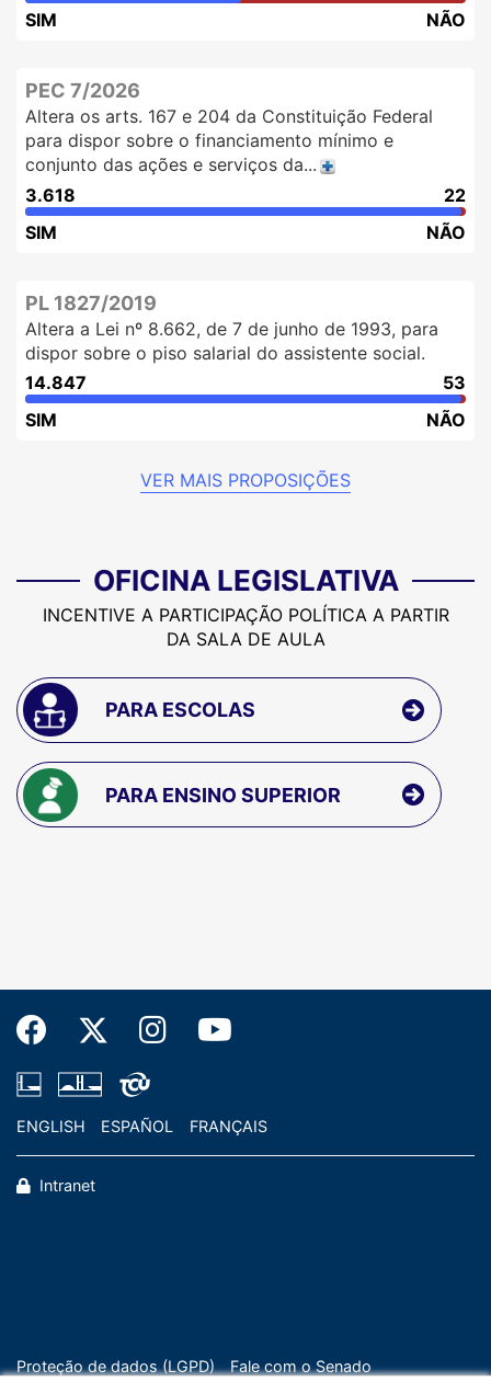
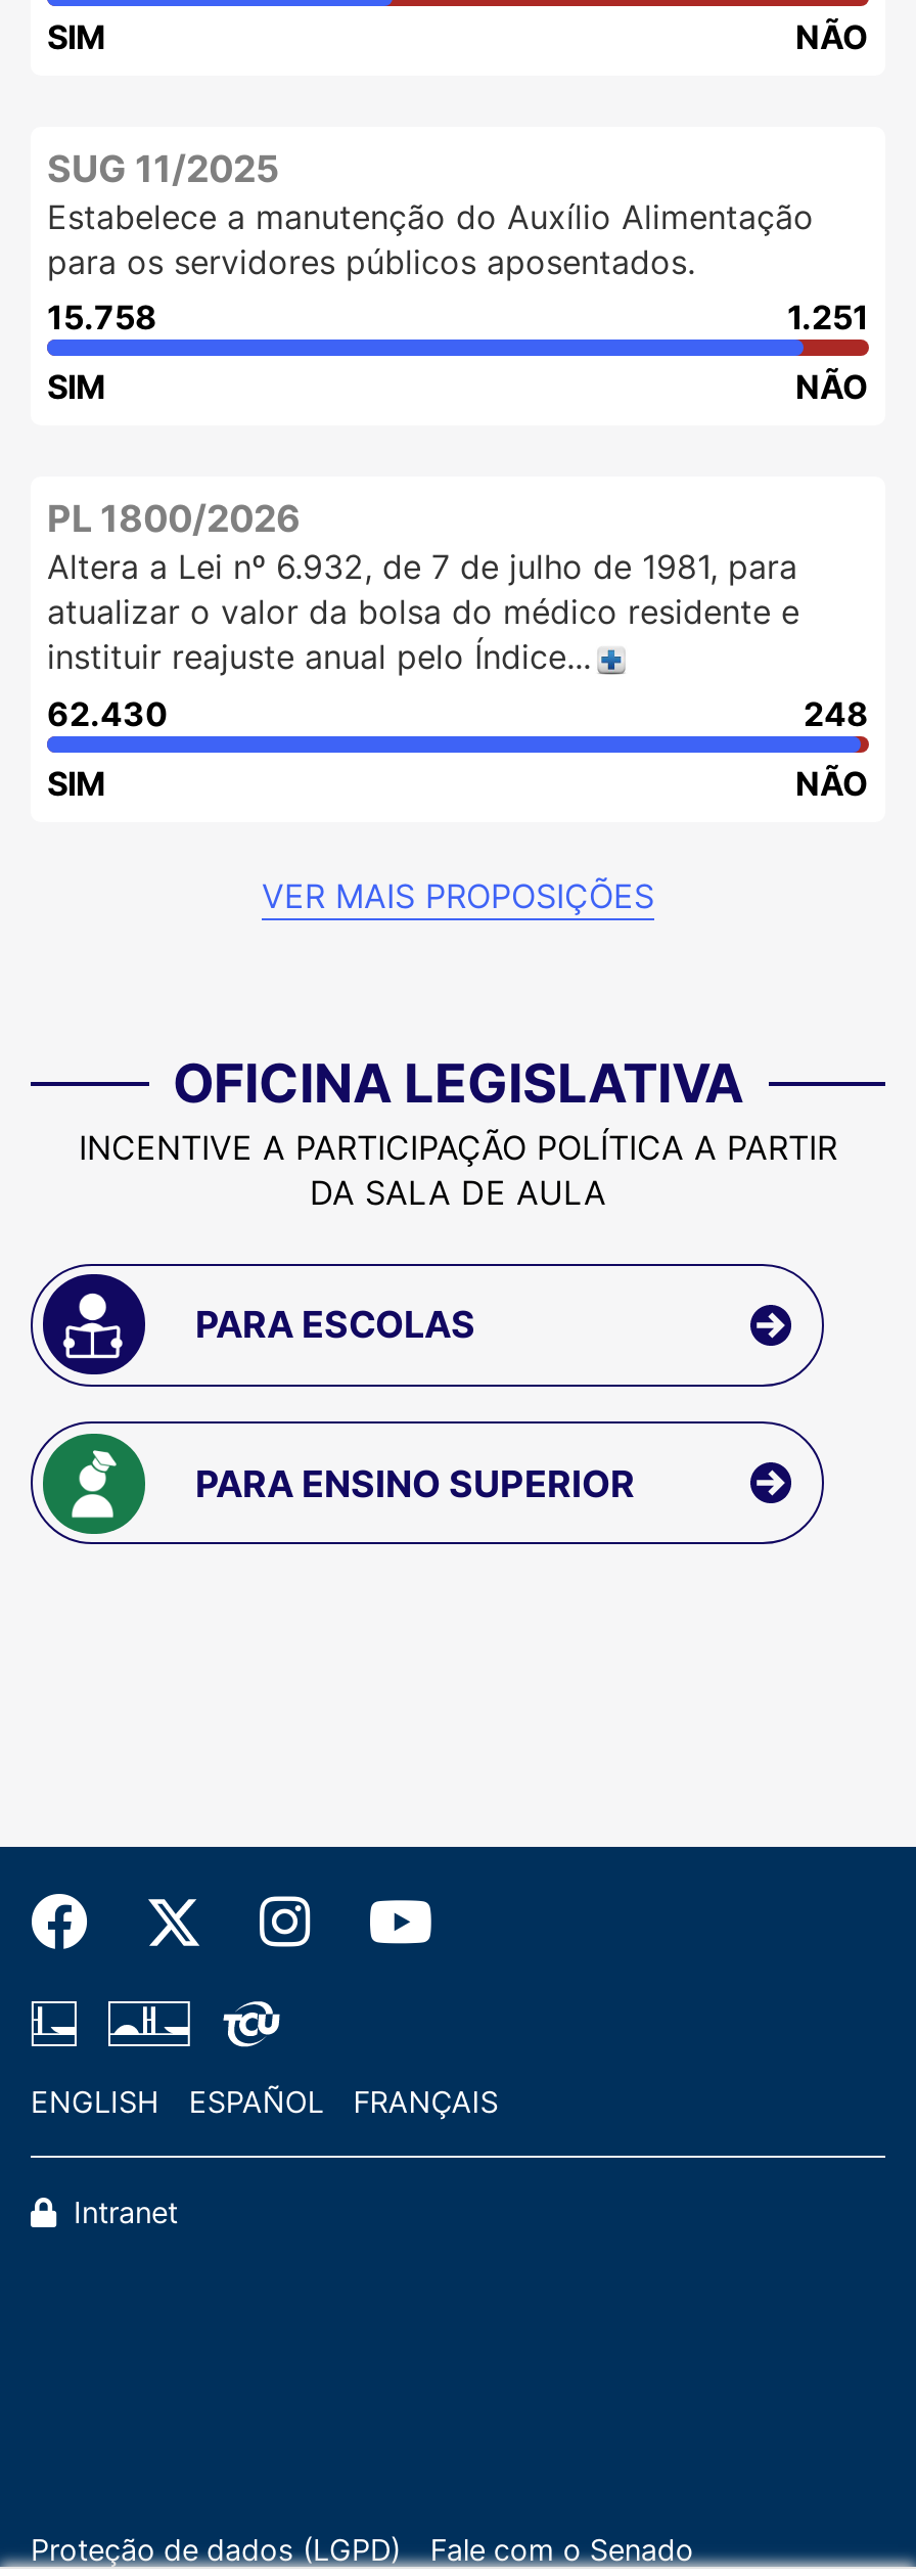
- PEC 7/2026
- Altera os arts. 167 e 204 da Constituição Federal
- para dispor sobre o financiamento mínimo e
- conjunto das ações e serviços da...
- 3.618
- 22
+ SUG 11/2025
+ Estabelece a manutenção do Auxílio Alimentação
+ para os servidores públicos aposentados.
+ 15.758
+ 1.251

moved up: SIM | NÃO

- PL 1827/2019
- Altera a Lei nº 8.662, de 7 de junho de 1993, para
- dispor sobre o piso salarial do assistente social.
- 14.847
- 53
+ PL 1800/2026
+ Altera a Lei nº 6.932, de 7 de julho de 1981, para
+ atualizar o valor da bolsa do médico residente e
+ instituir reajuste anual pelo Índice...
+ 62.430
+ 248
